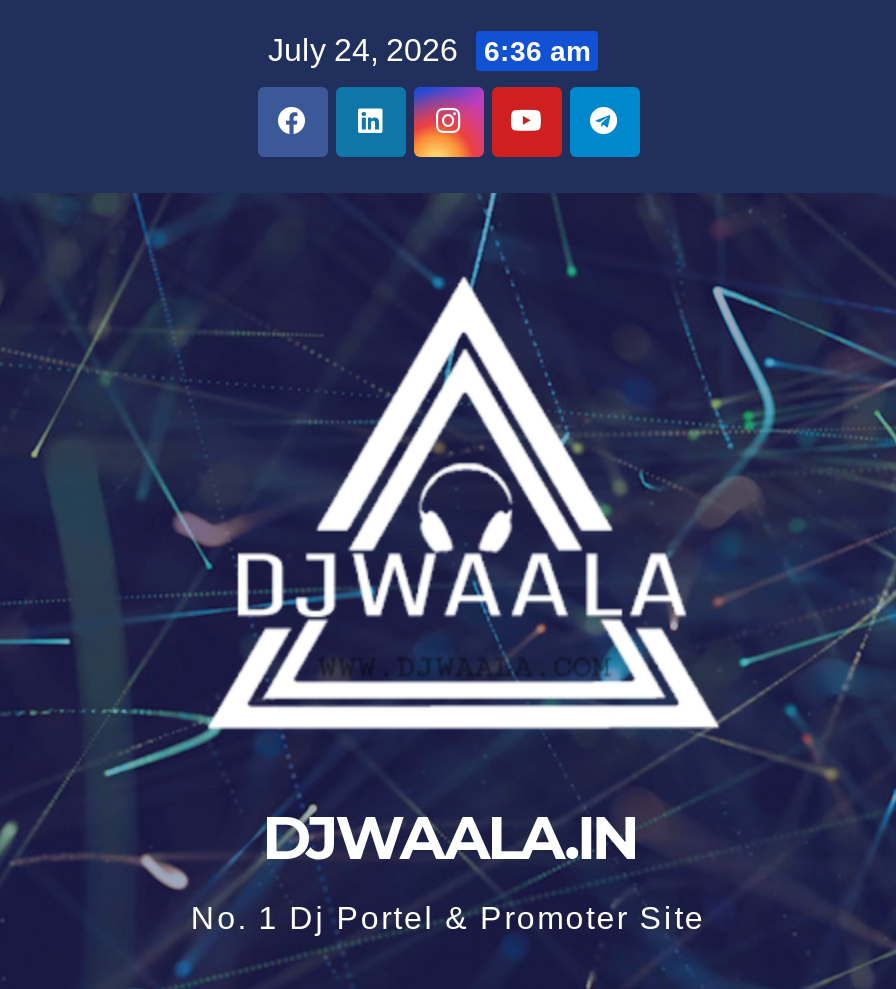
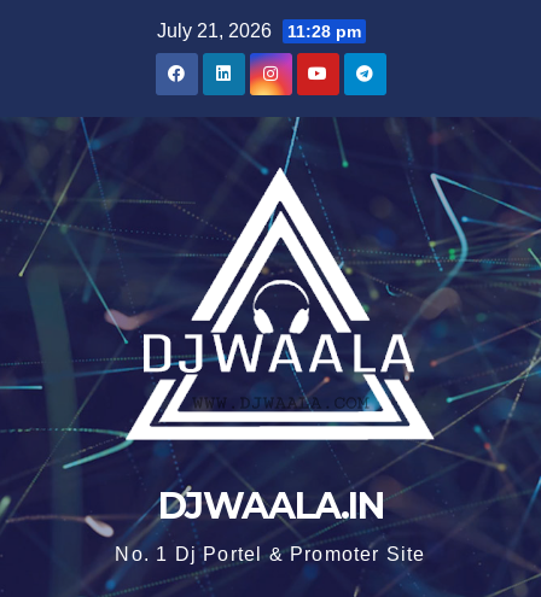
- July 24, 2026 6:36 am
+ July 21, 2026 11:28 pm
